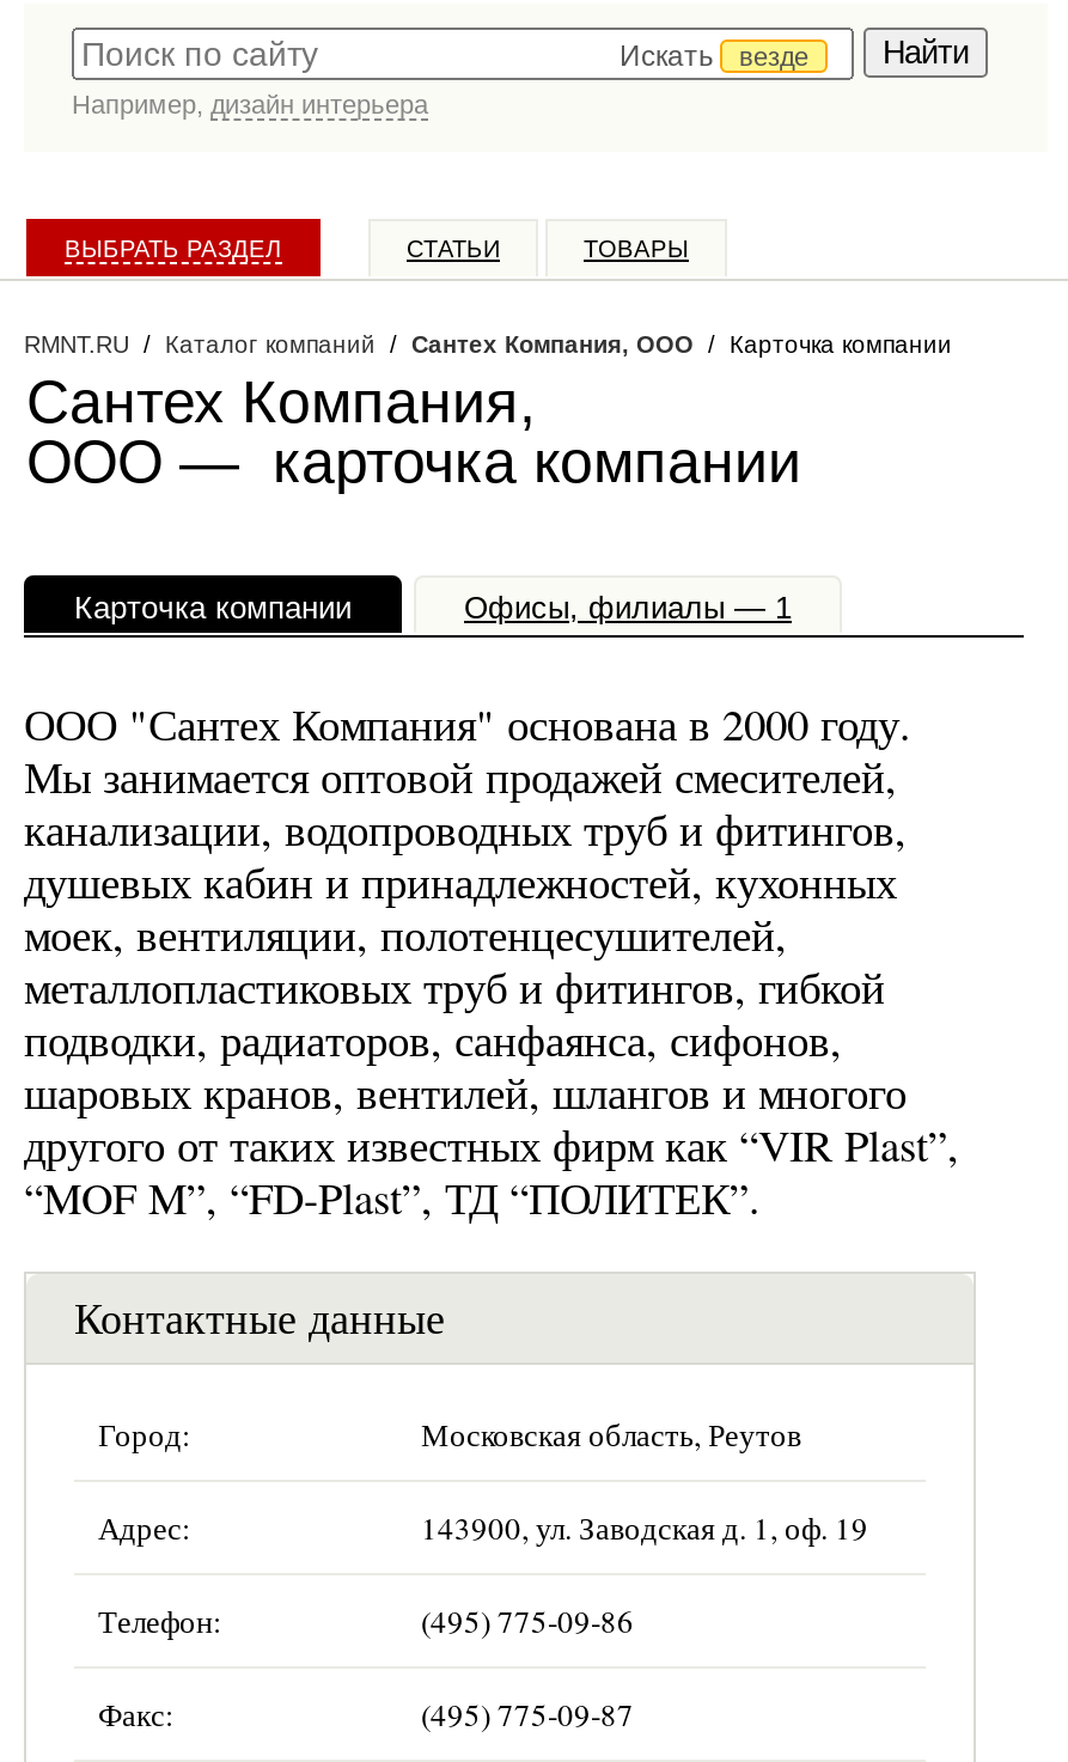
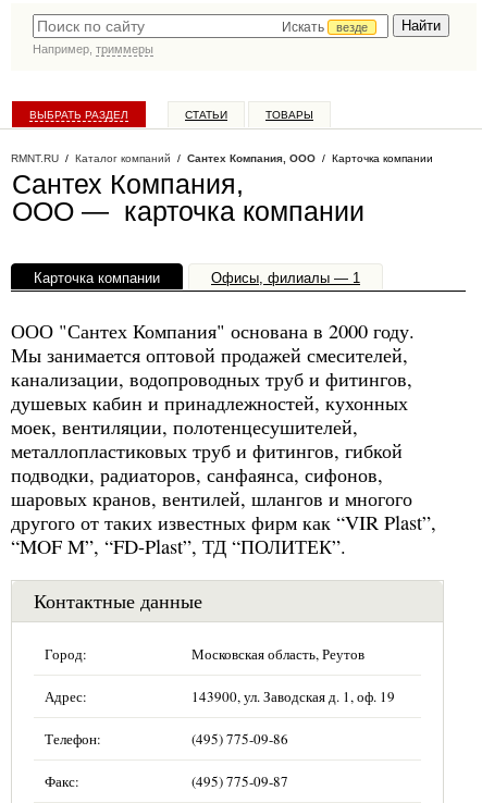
- Например, дизайн интерьера
+ Например, триммеры
